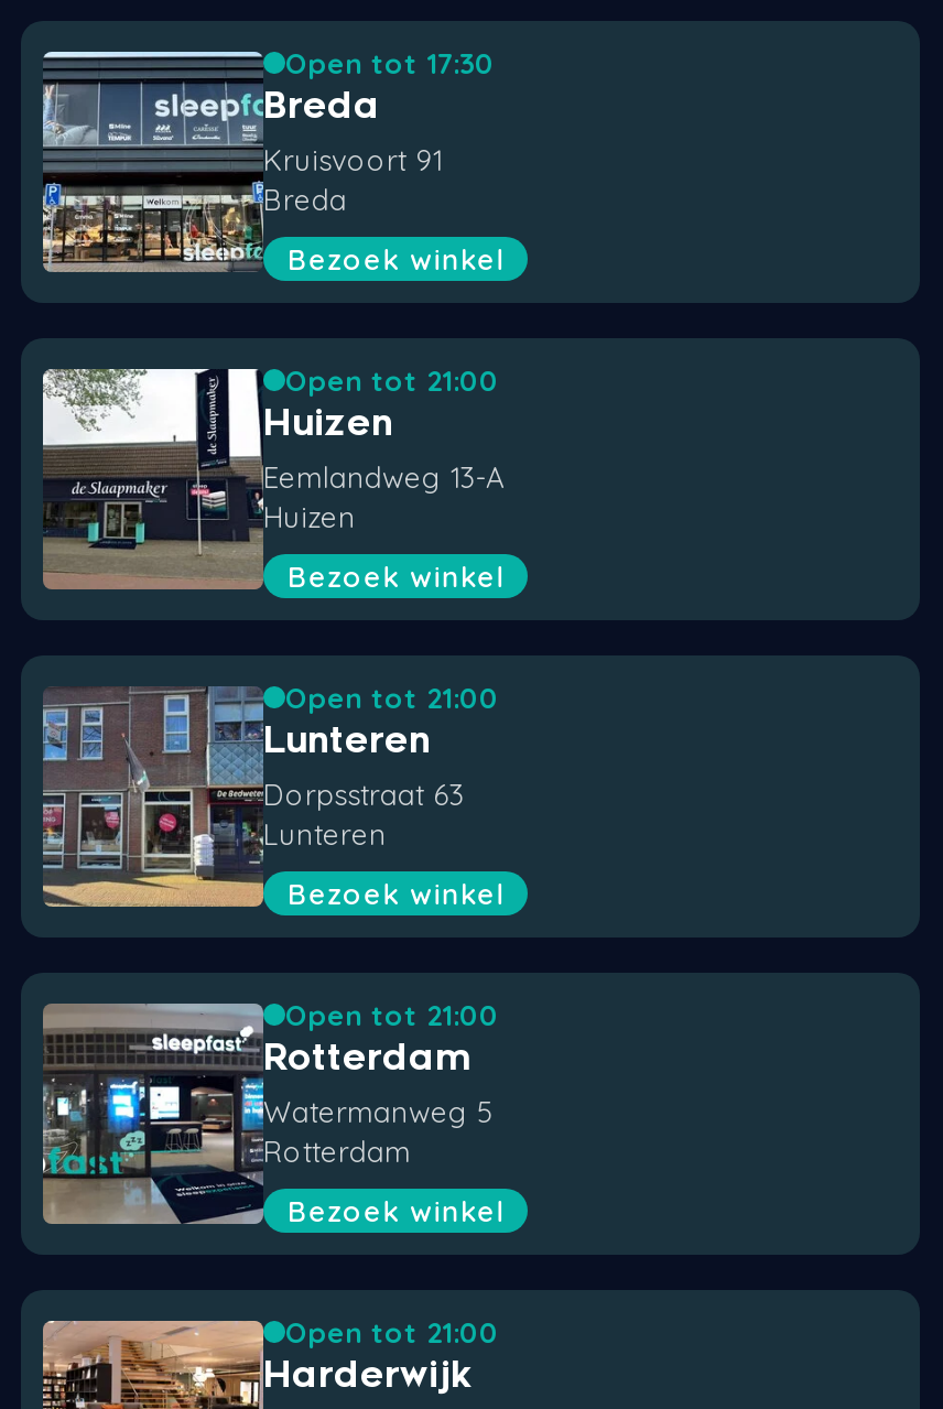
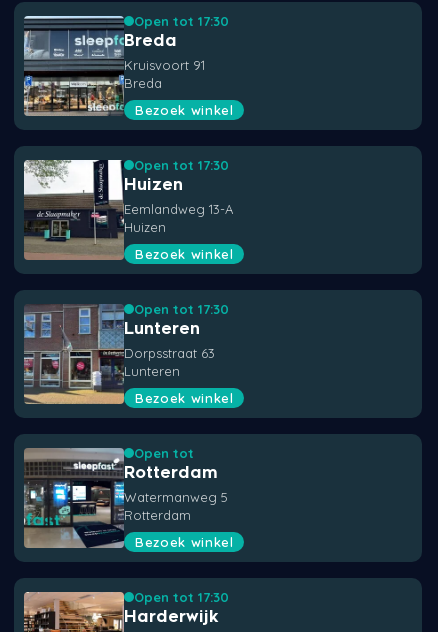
- Open tot 21:00
+ Open tot 17:30

- Open tot 21:00
+ Open tot 17:30

- Open tot 21:00
+ Open tot

- Open tot 21:00
+ Open tot 17:30
